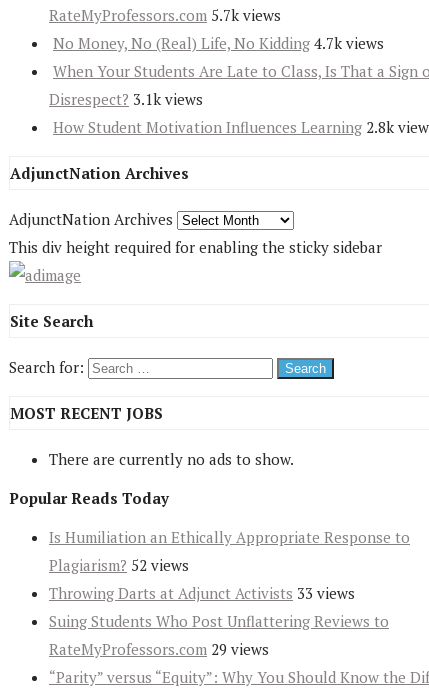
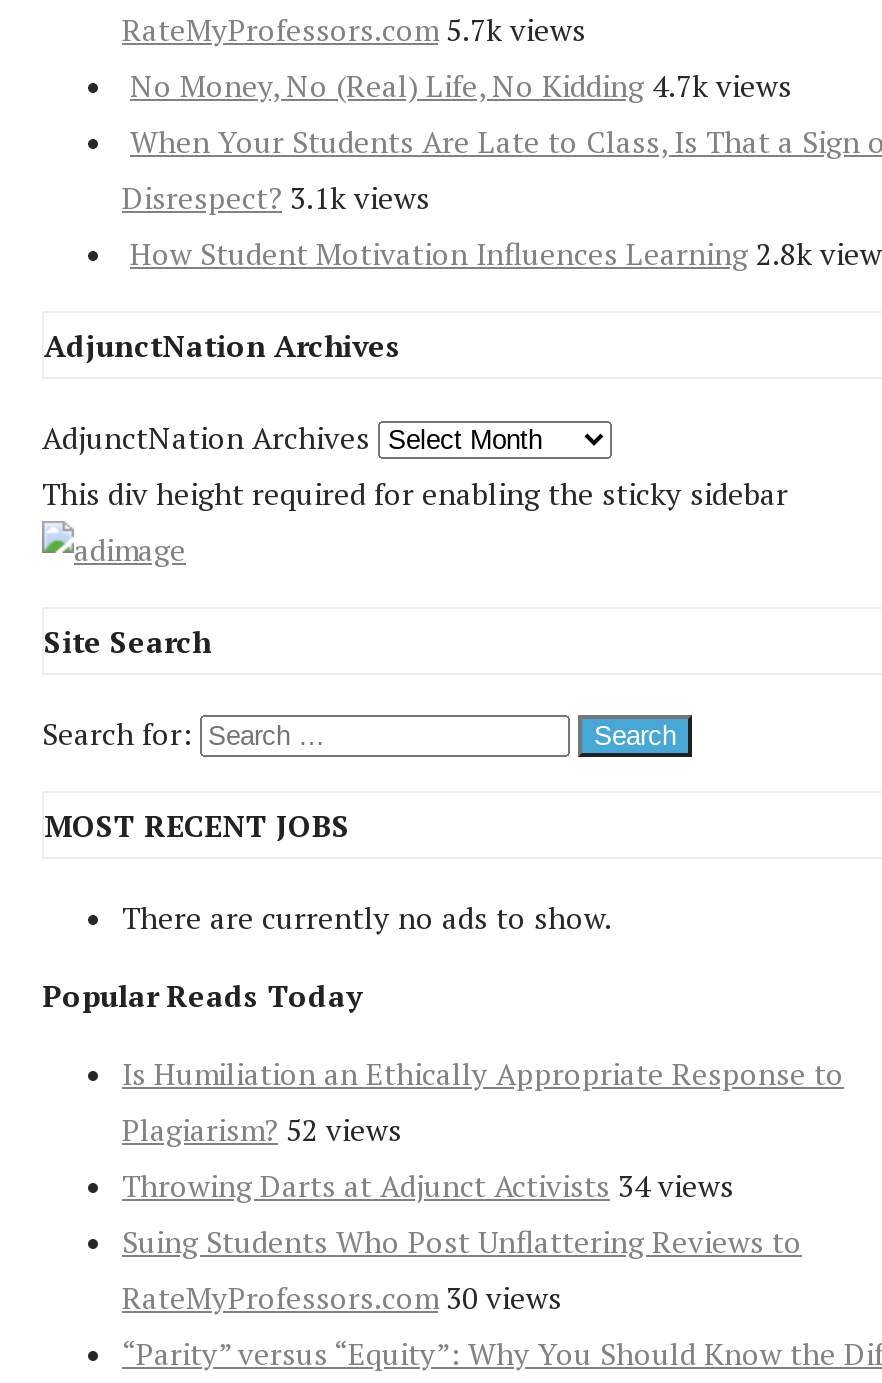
- Throwing Darts at Adjunct Activists 33 views
+ Throwing Darts at Adjunct Activists 34 views

- RateMyProfessors.com 29 views
+ RateMyProfessors.com 30 views
